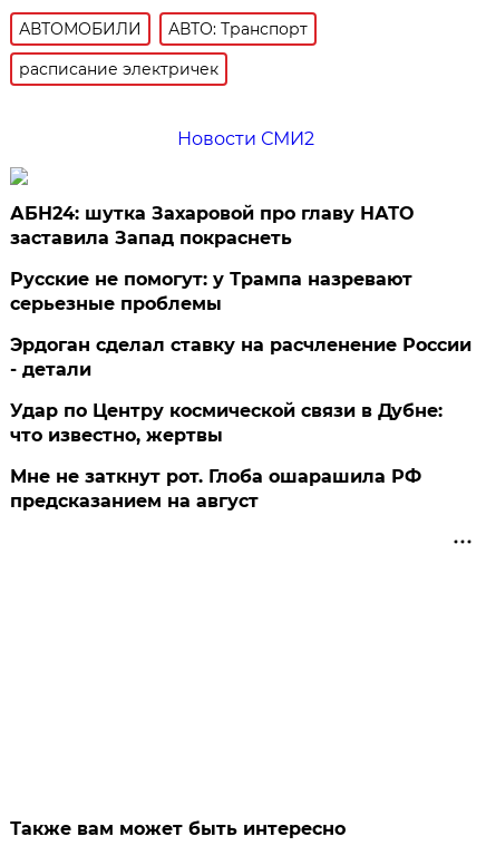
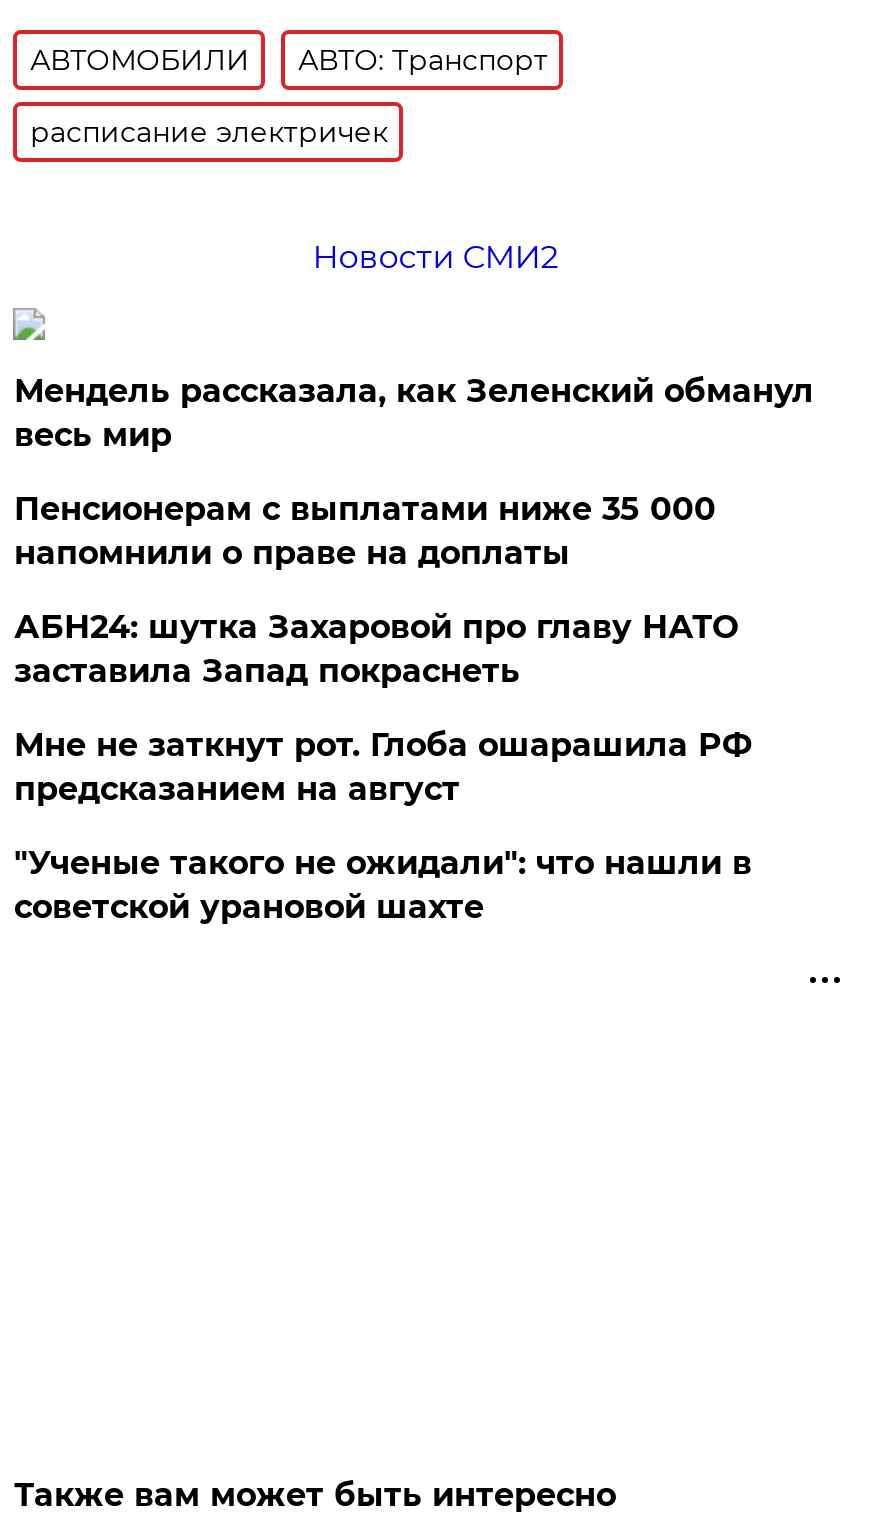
+ Мендель рассказала, как Зеленский обманул
+ весь мир
+ Пенсионерам с выплатами ниже 35 000
+ напомнили о праве на доплаты

moved down: АБН24: шутка Захаровой про главу НАТО | заставила Запад покраснеть

- Русские не помогут: у Трампа назревают
- серьезные проблемы
- Эрдоган сделал ставку на расчленение России
- - детали
- Удар по Центру космической связи в Дубне:
- что известно, жертвы

moved up: Мне не заткнут рот. Глоба ошарашила РФ | предсказанием на август

+ "Ученые такого не ожидали": что нашли в
+ советской урановой шахте
